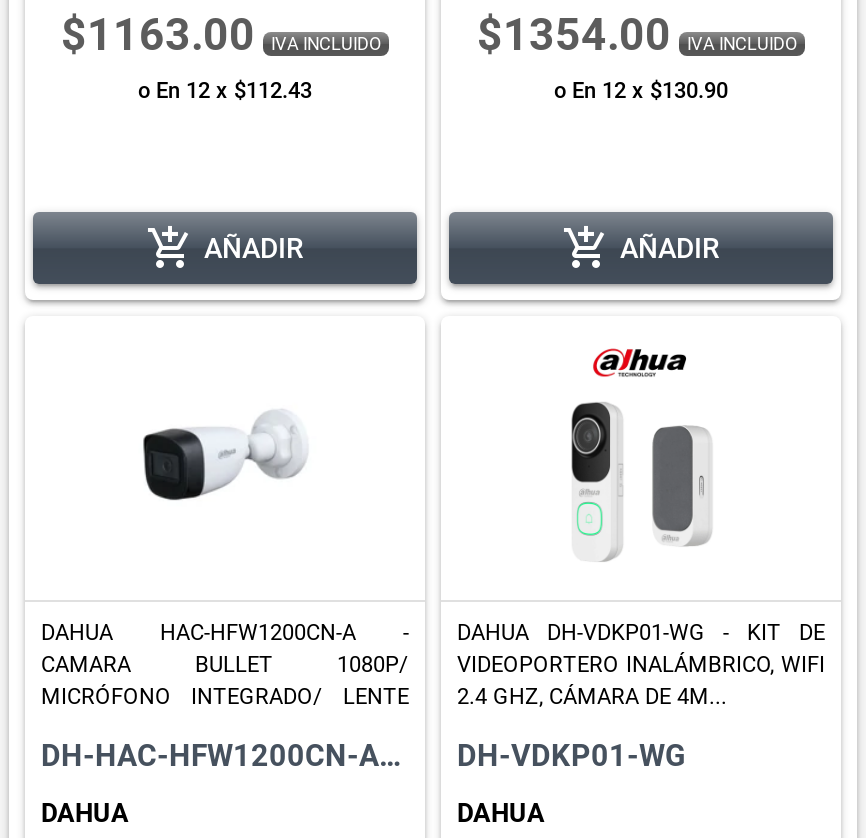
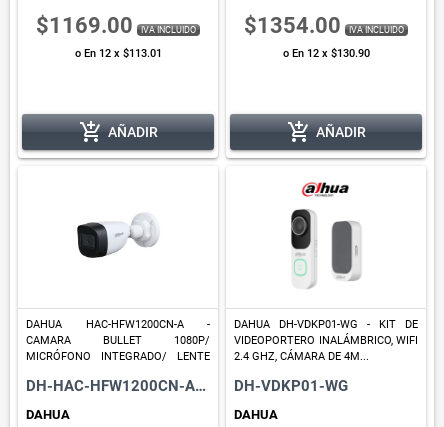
- $1163.00 IVA INCLUIDO
+ $1169.00 IVA INCLUIDO

- o En 12 x $112.43
+ o En 12 x $113.01
